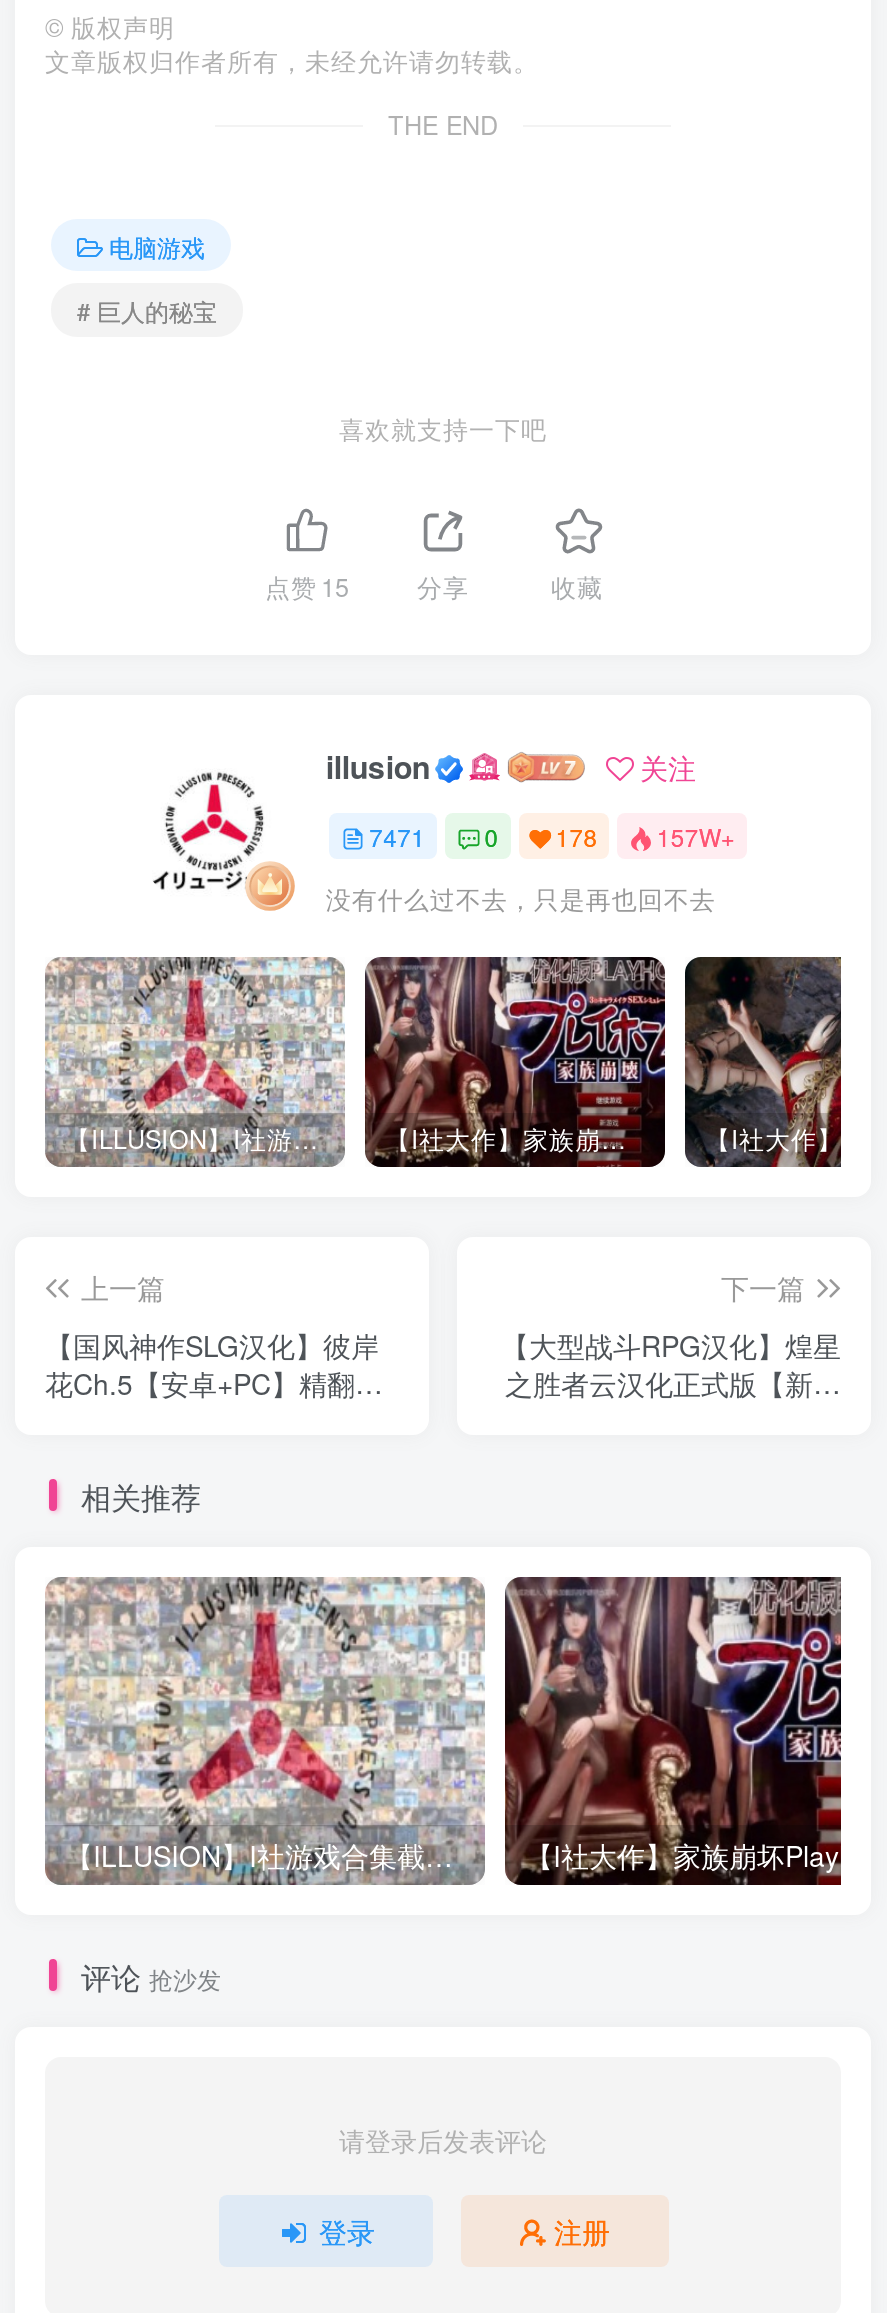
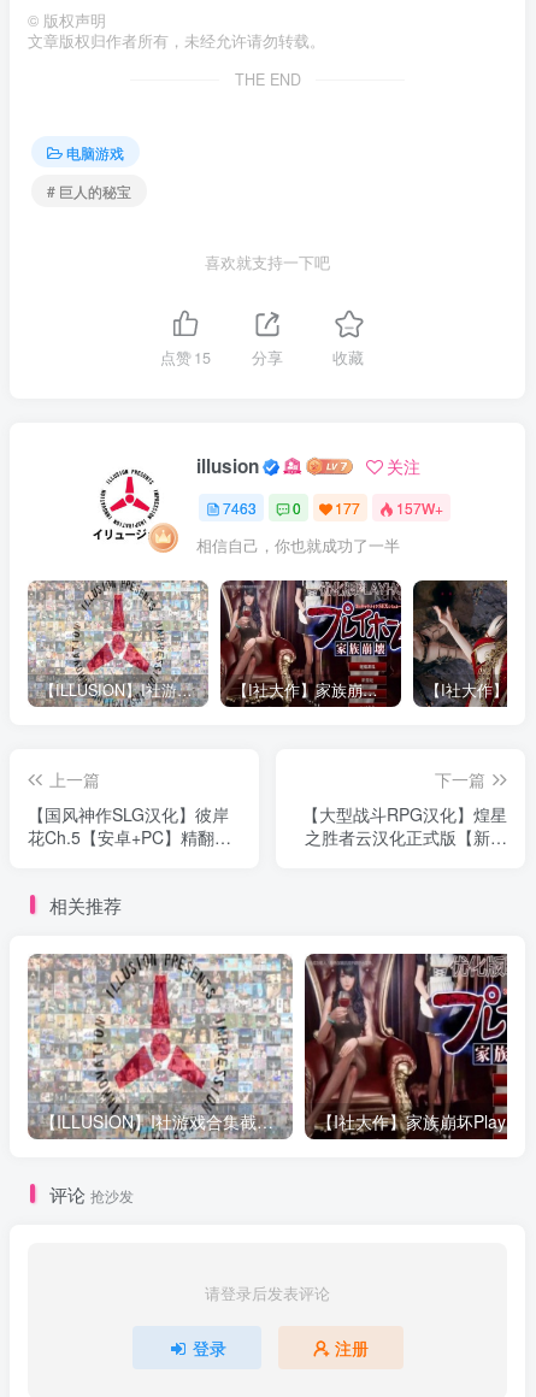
- 7471
+ 7463

- 178
+ 177

- 没有什么过不去，只是再也回不去
+ 相信自己，你也就成功了一半
